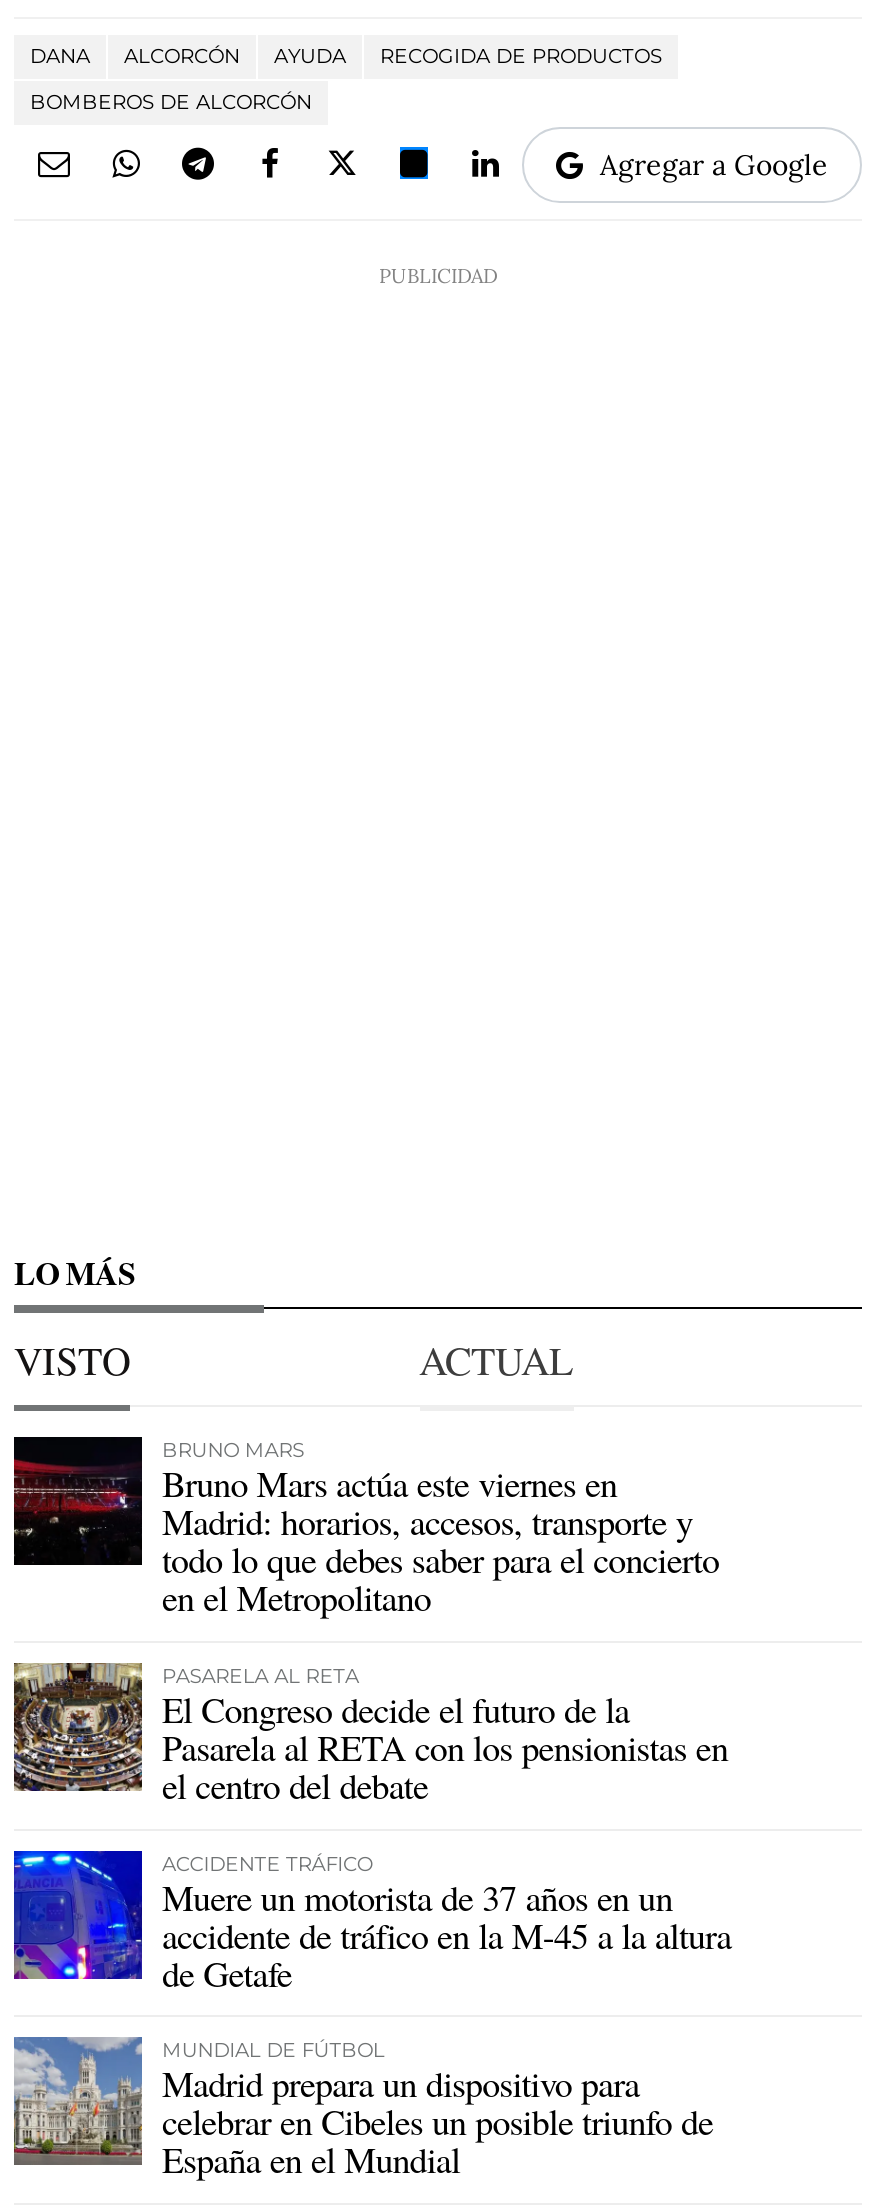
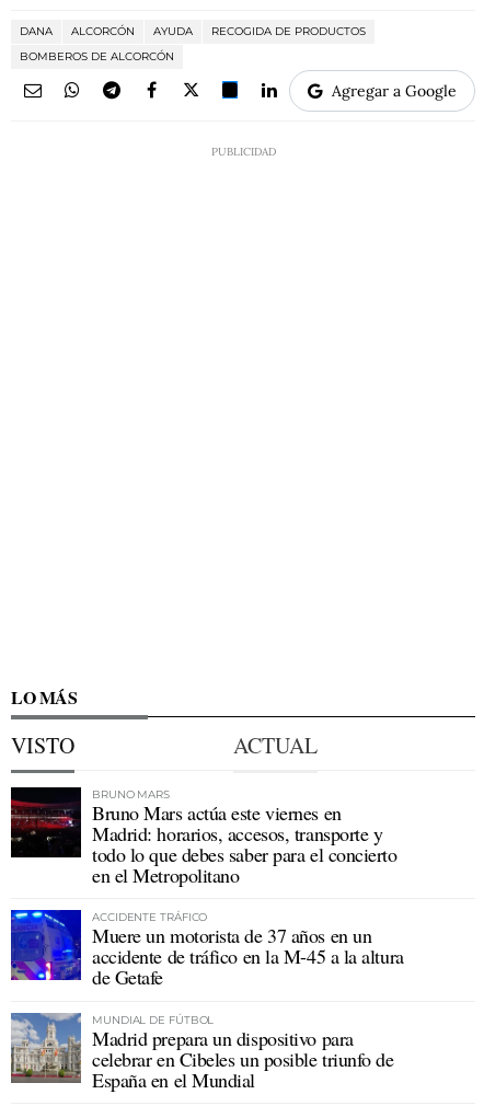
- [image]
- PASARELA AL RETA
- El Congreso decide el futuro de la
- Pasarela al RETA con los pensionistas en
- el centro del debate
